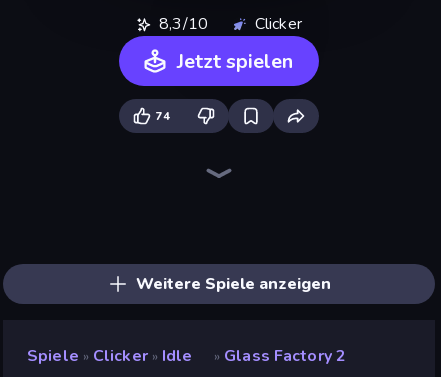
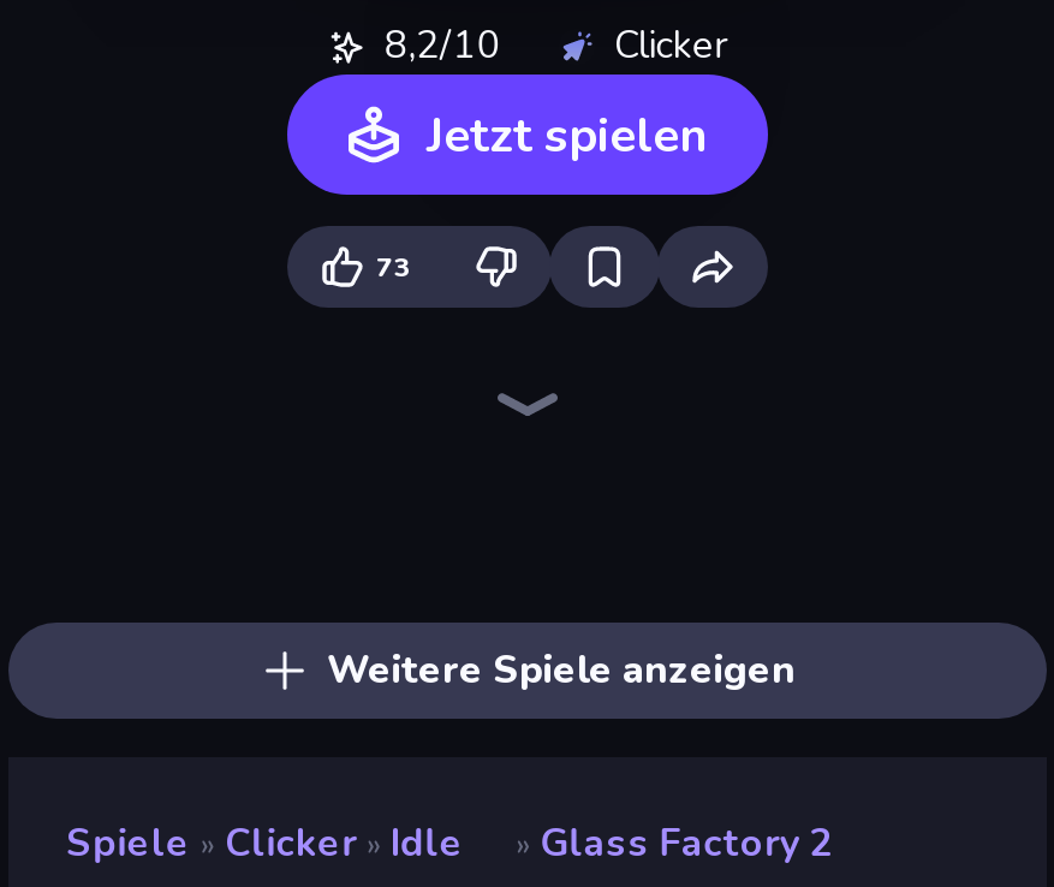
- 8,3/10
+ 8,2/10

- 74
+ 73
